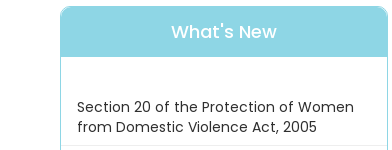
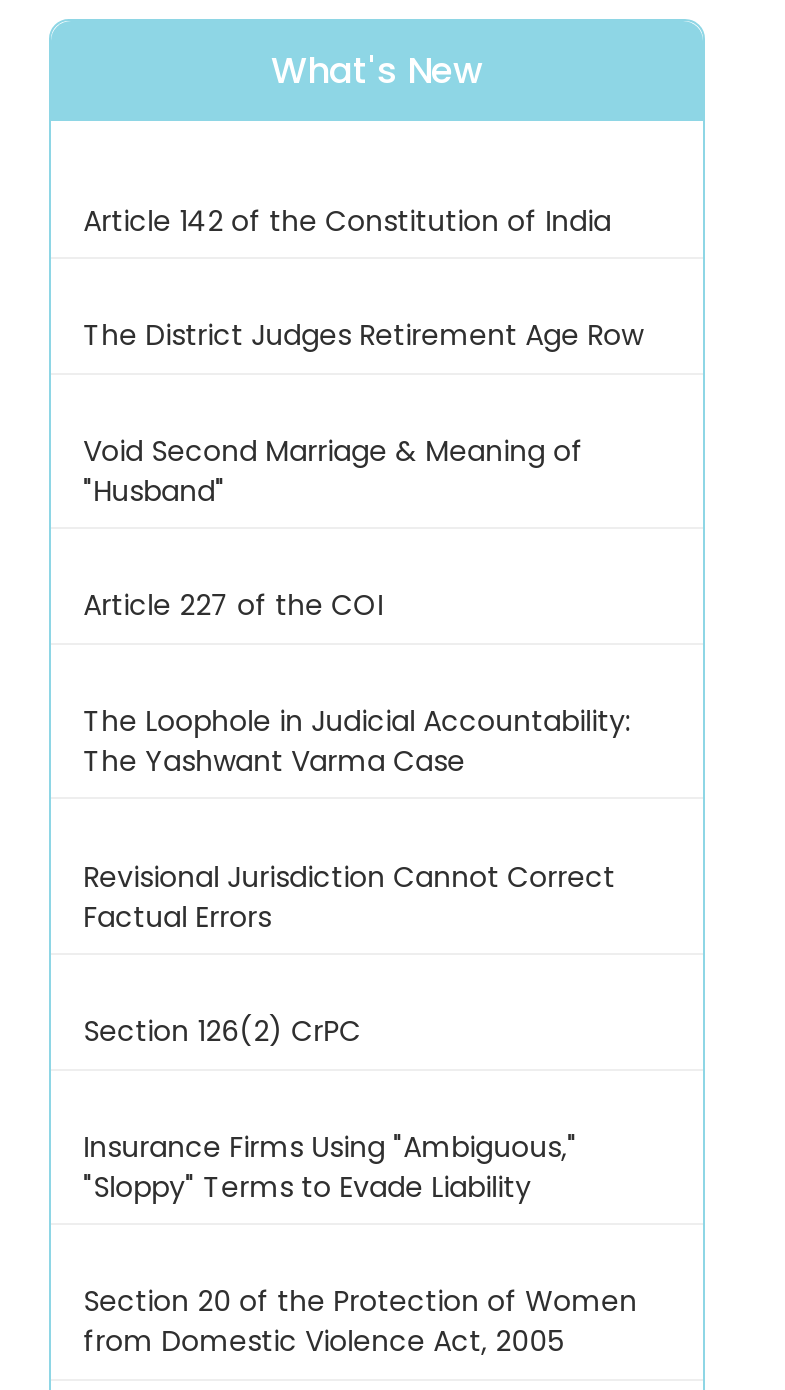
+ Article 142 of the Constitution of India
+ The District Judges Retirement Age Row
+ Void Second Marriage & Meaning of
+ "Husband"
+ Article 227 of the COI
+ The Loophole in Judicial Accountability:
+ The Yashwant Varma Case
+ Revisional Jurisdiction Cannot Correct
+ Factual Errors
+ Section 126(2) CrPC
+ Insurance Firms Using "Ambiguous,"
+ "Sloppy" Terms to Evade Liability
